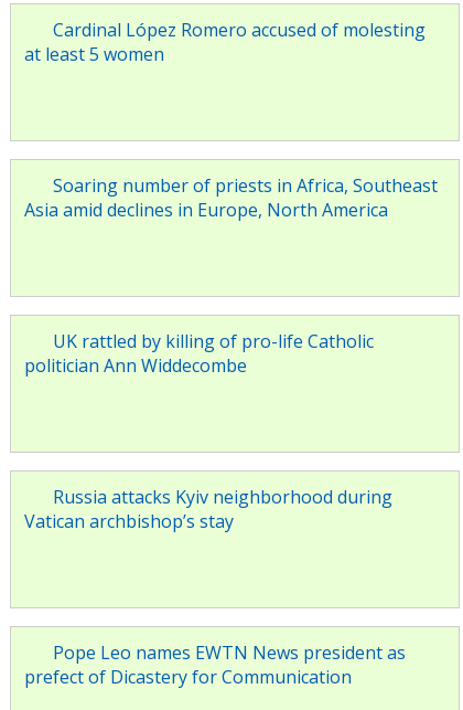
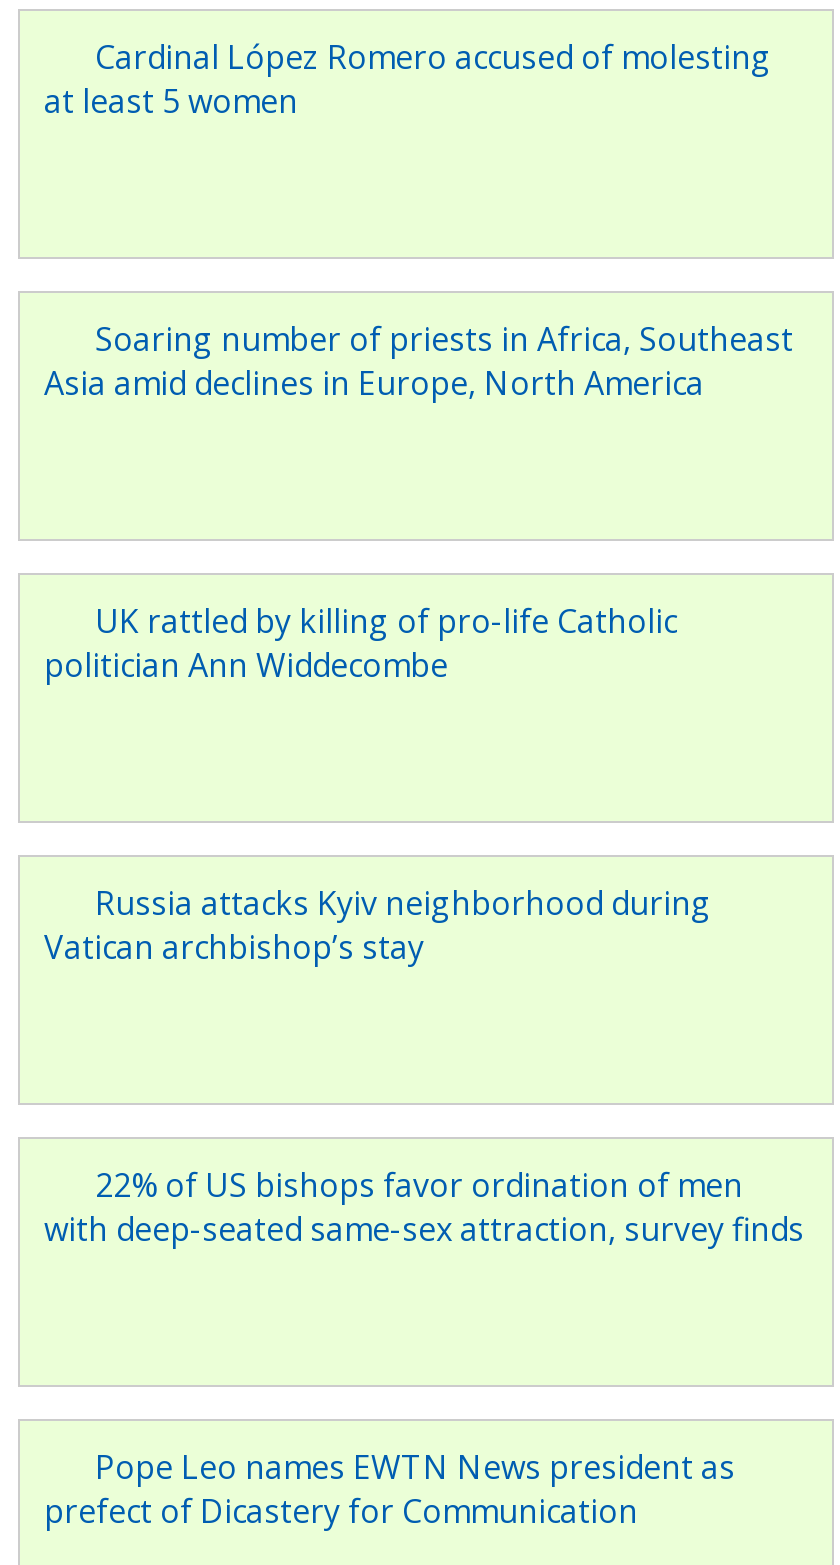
+ 22% of US bishops favor ordination of men
+ with deep-seated same-sex attraction, survey finds
